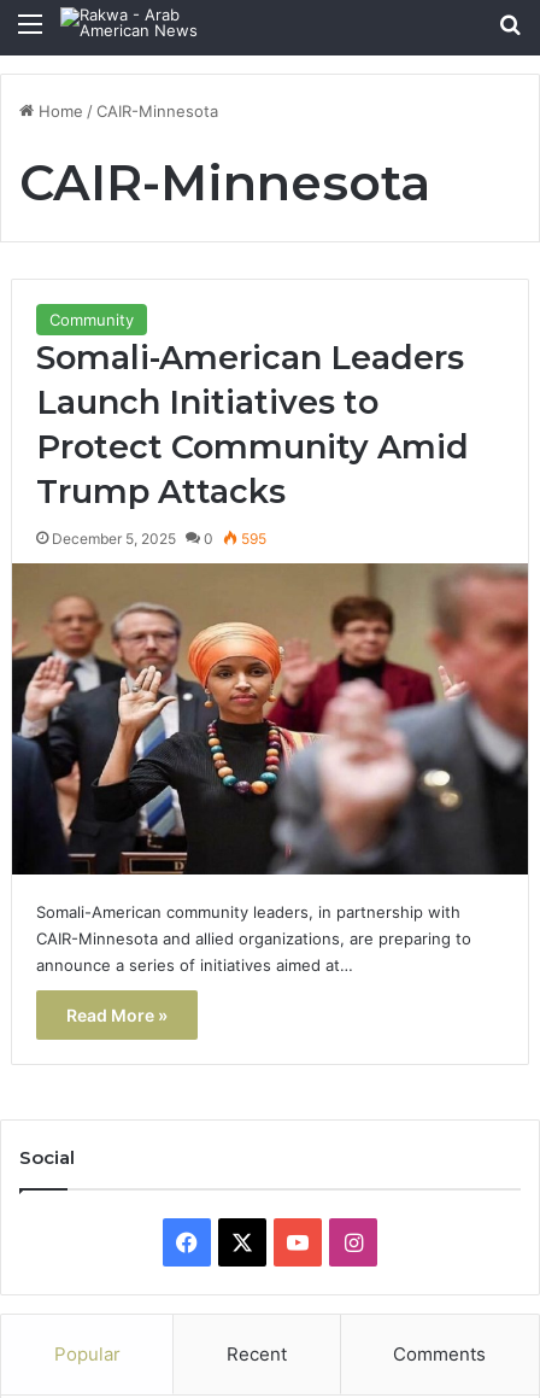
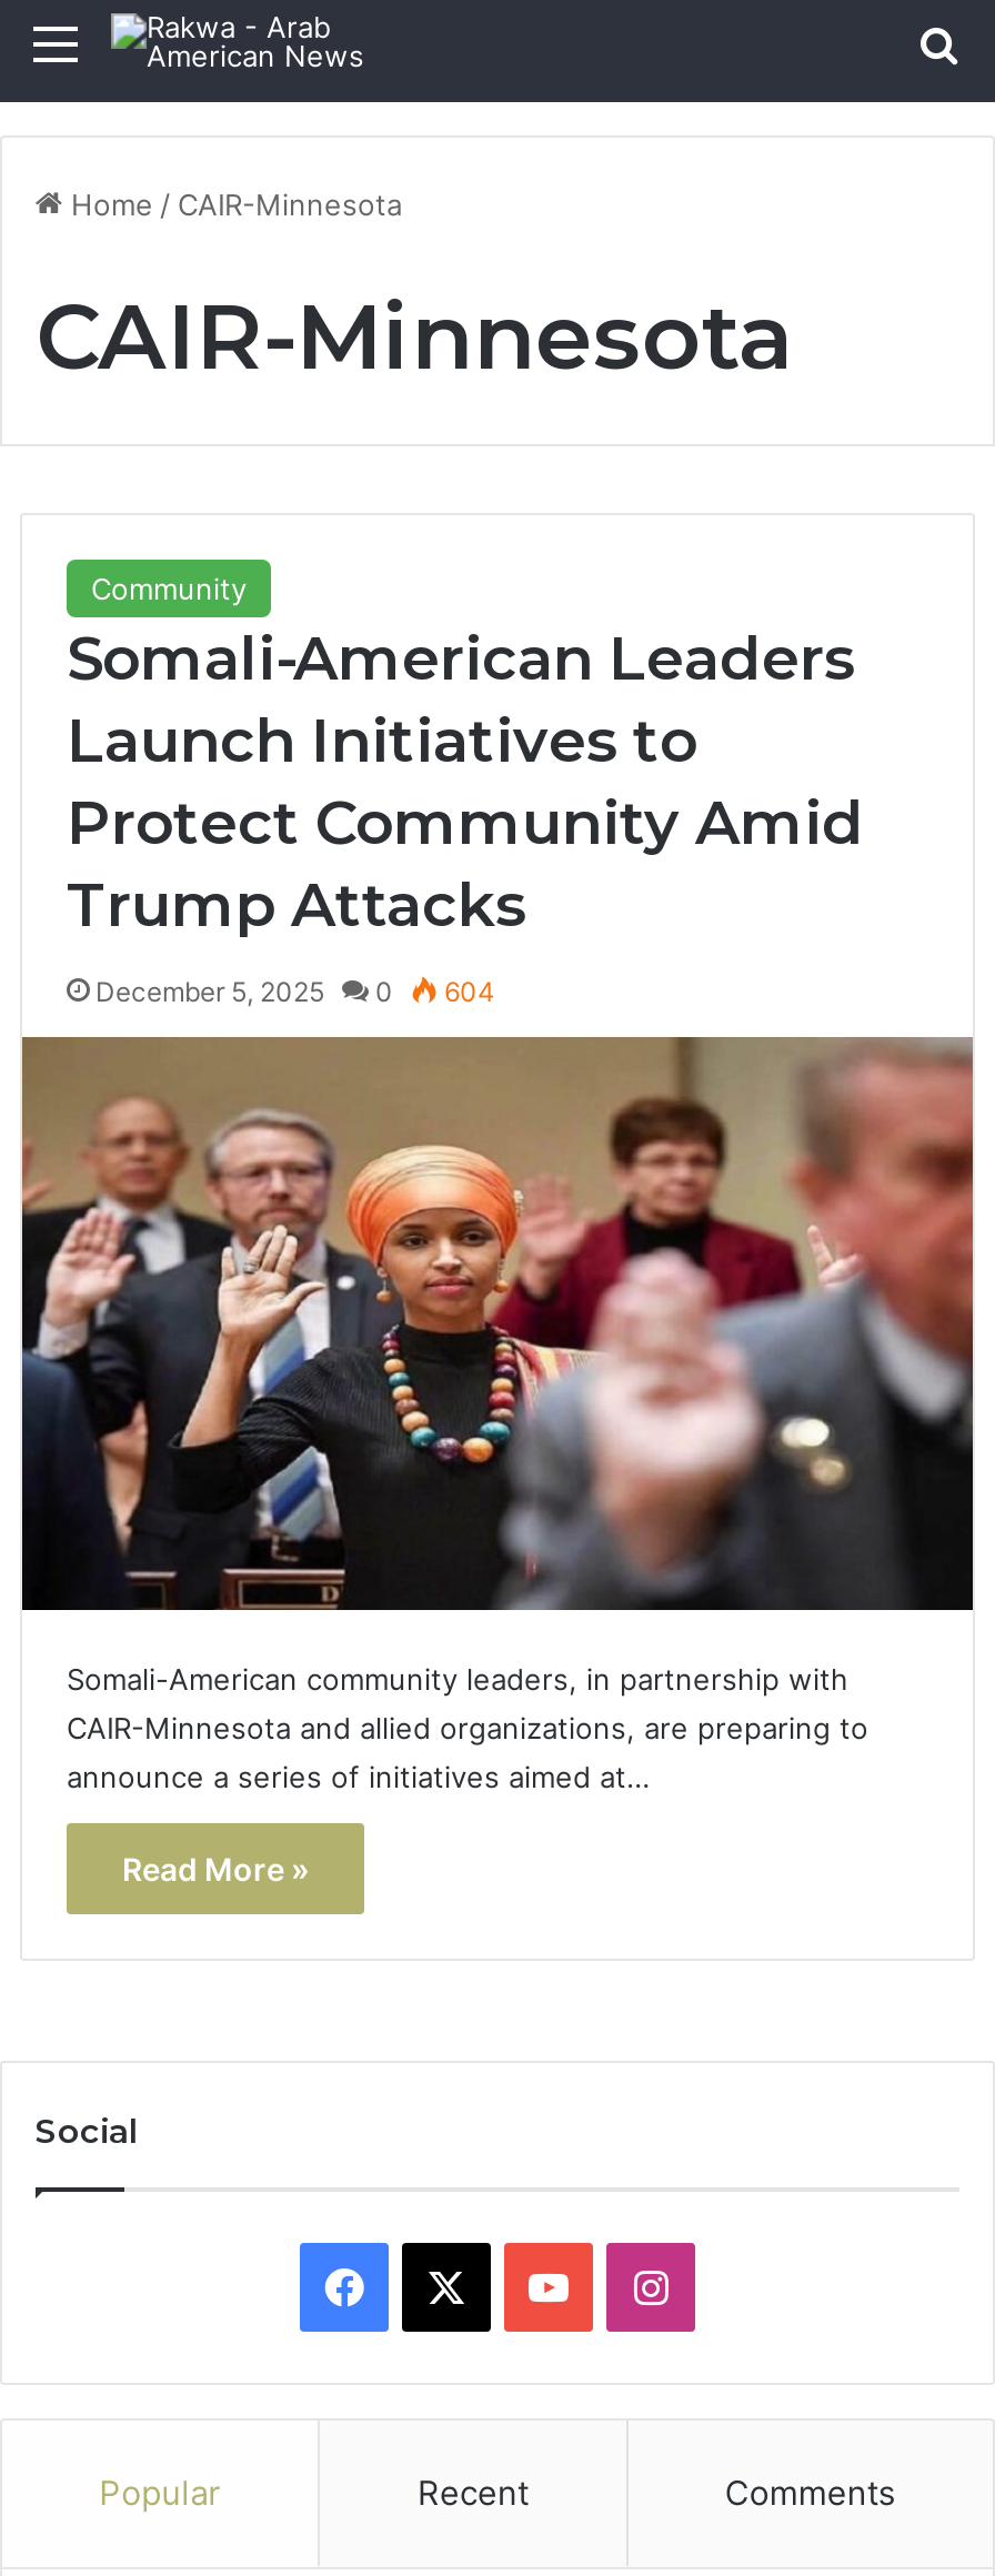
- December 5, 2025 0 595
+ December 5, 2025 0 604
